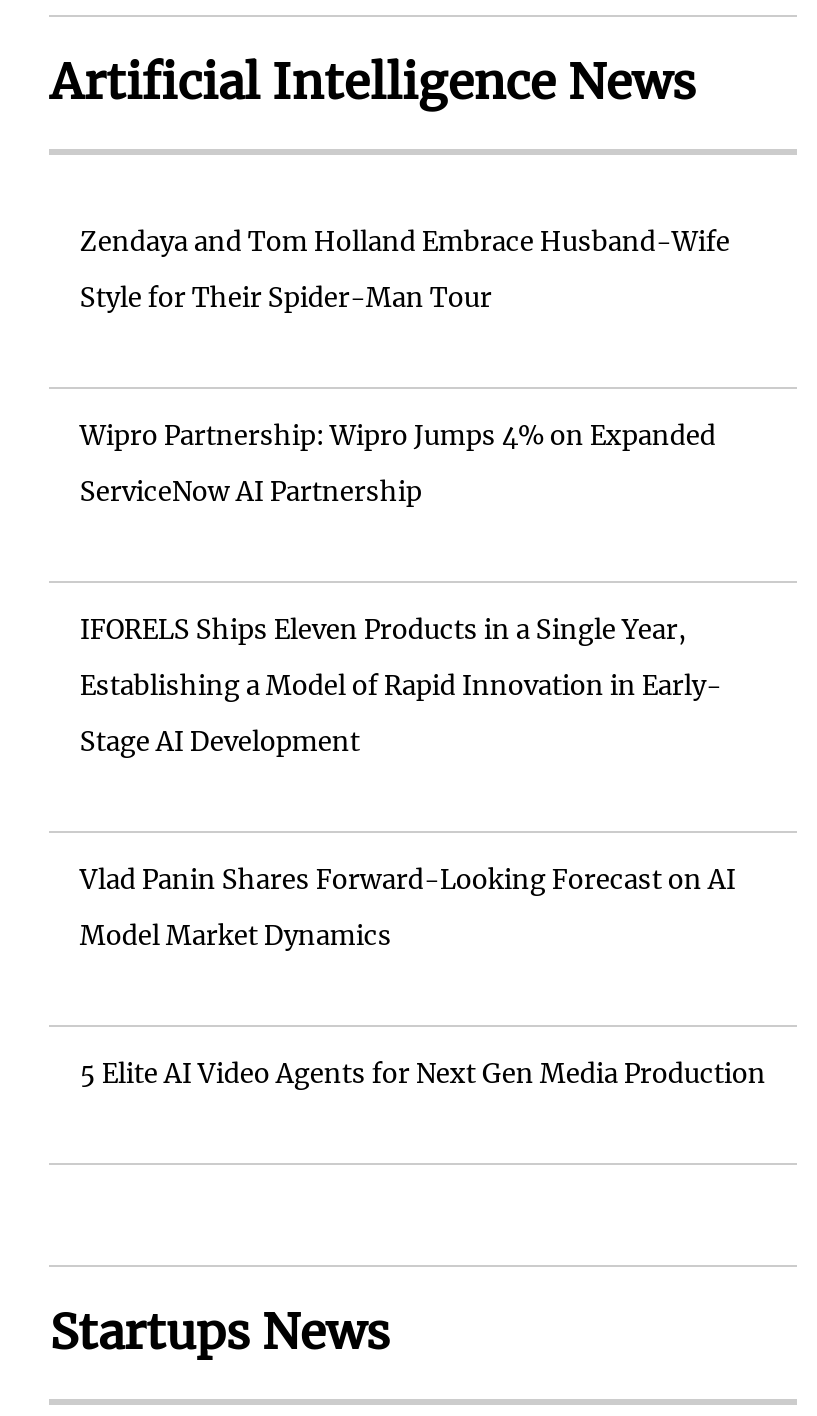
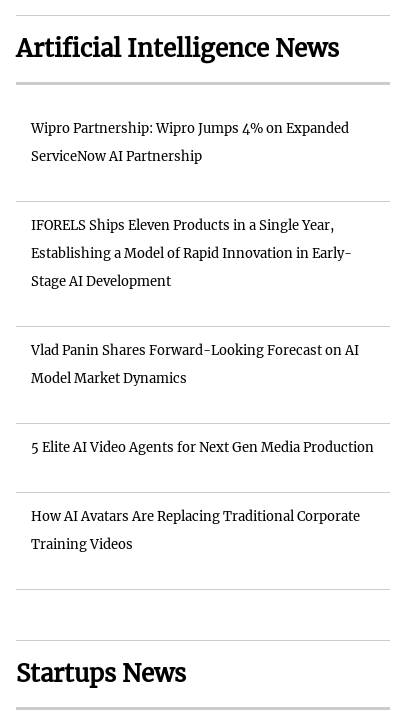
- Zendaya and Tom Holland Embrace Husband-Wife
- Style for Their Spider-Man Tour

moved up: Wipro Partnership: Wipro Jumps 4% on Expanded | ServiceNow AI Partnership | IFORELS Ships Eleven Products in a Single Year, | Establishing a Model of Rapid Innovation in Early- | Stage AI Development | Vlad Panin Shares Forward-Looking Forecast on AI | Model Market Dynamics | 5 Elite AI Video Agents for Next Gen Media Production

+ How AI Avatars Are Replacing Traditional Corporate
+ Training Videos
